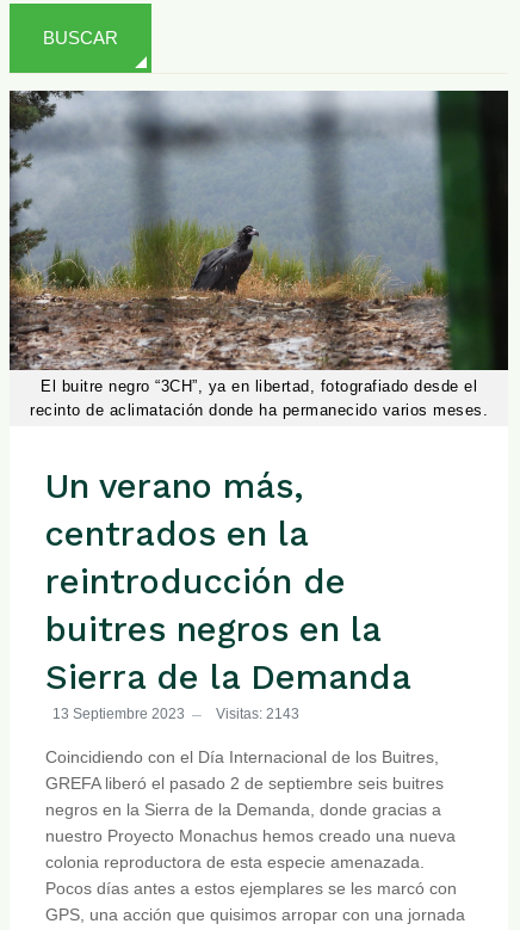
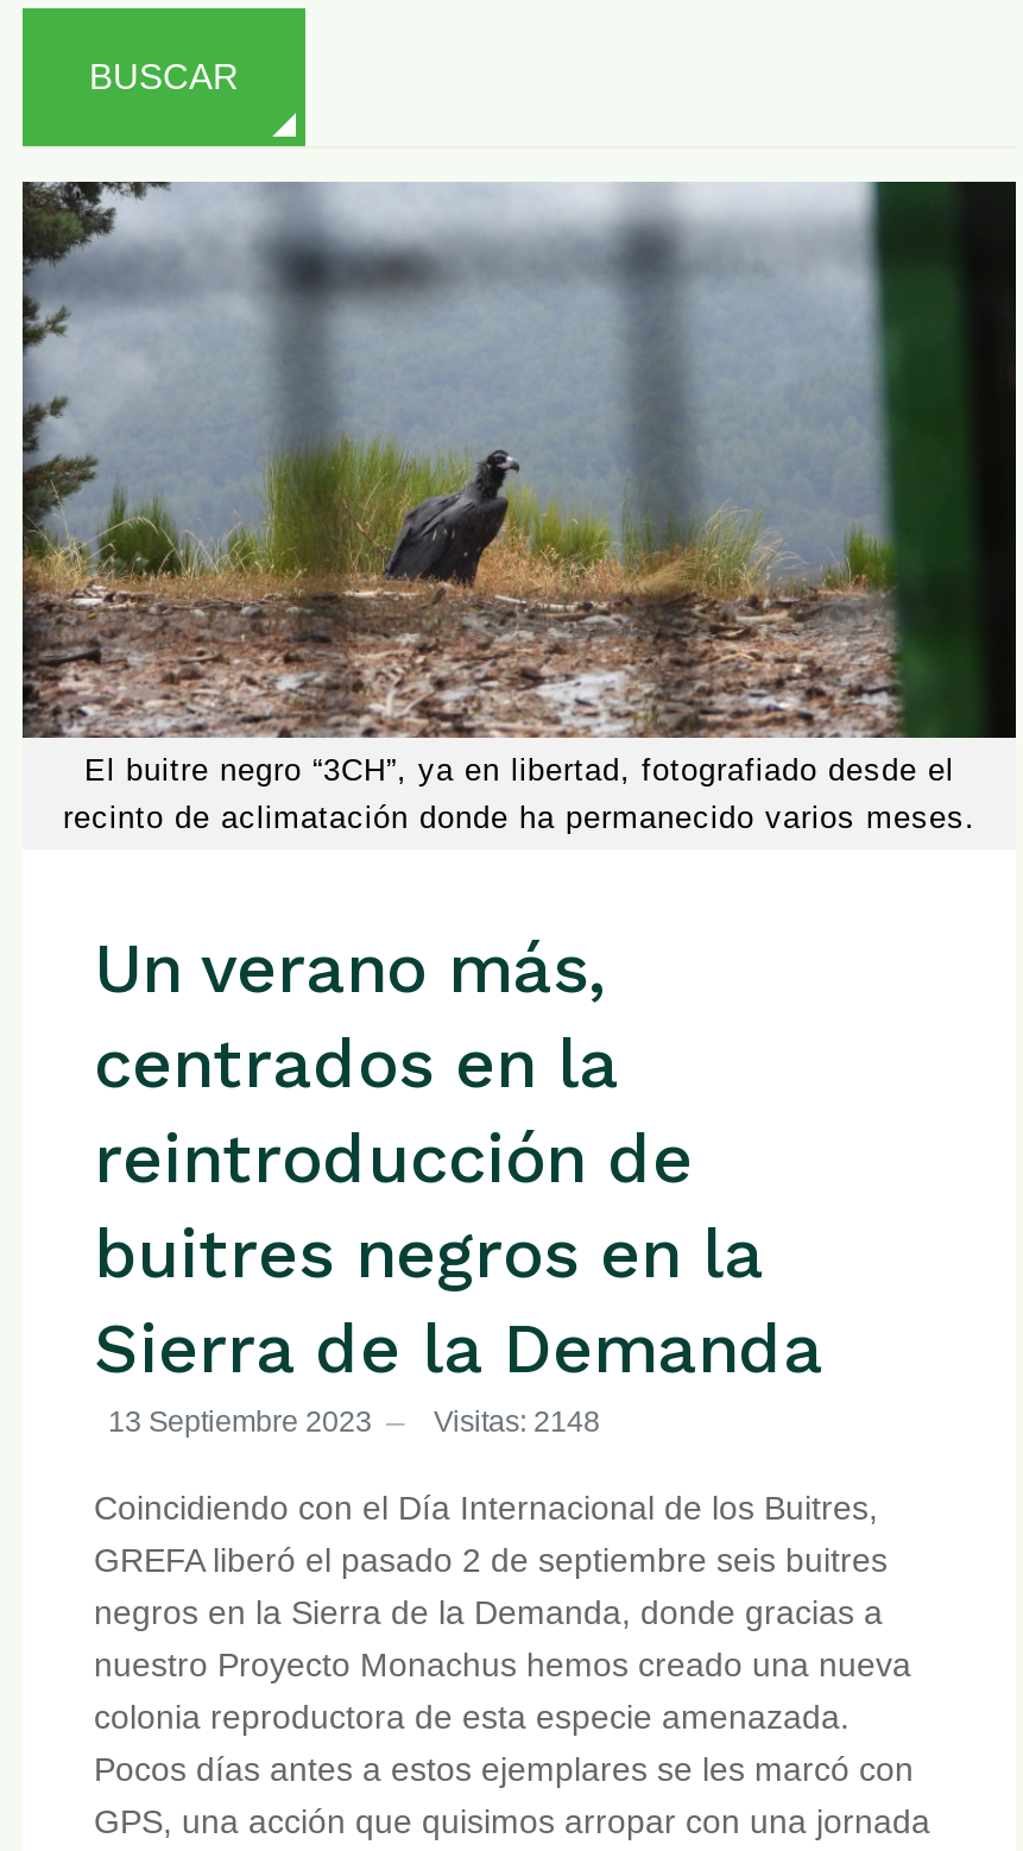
- 13 Septiembre 2023 Visitas: 2143
+ 13 Septiembre 2023 Visitas: 2148
